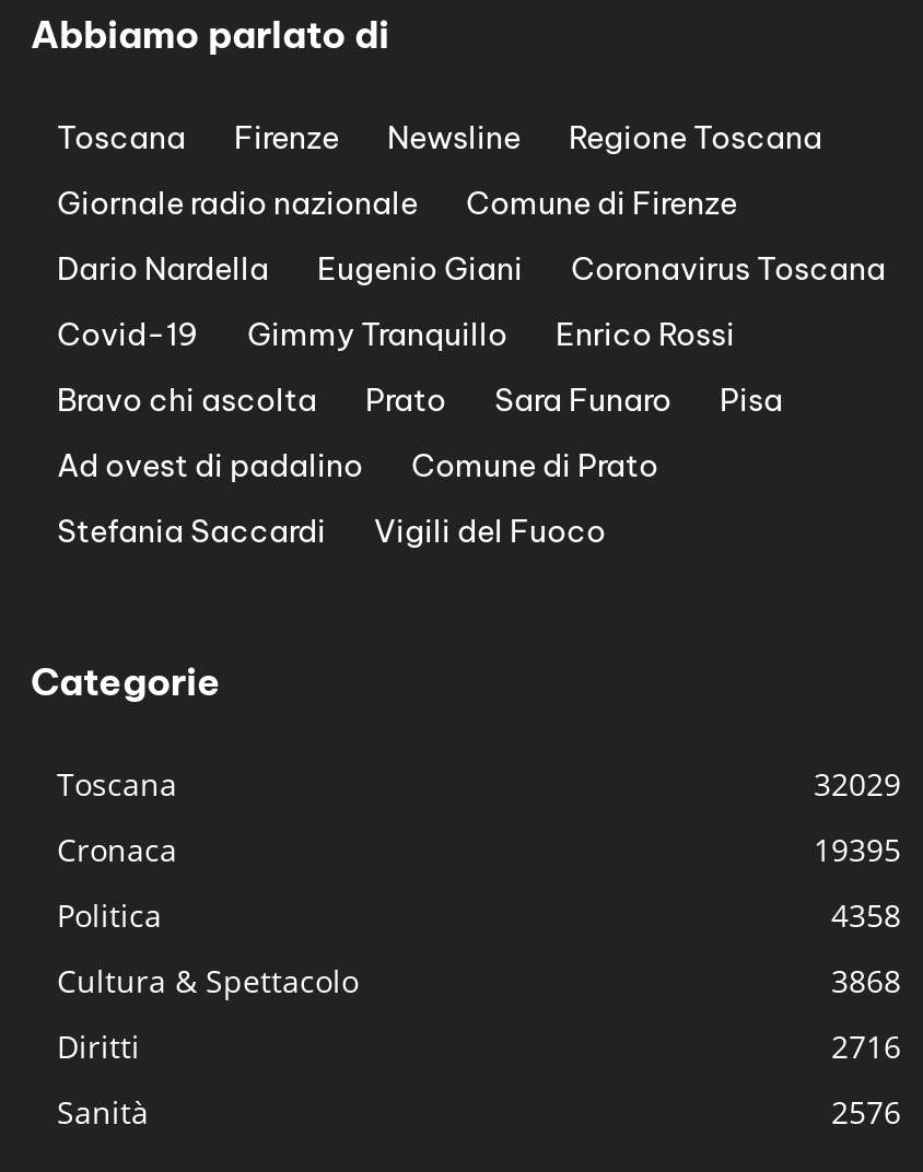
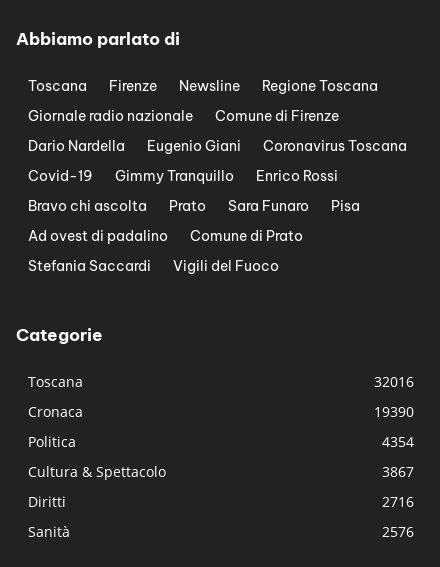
- 32029
+ 32016

- 19395
+ 19390

- 4358
+ 4354

- 3868
+ 3867
